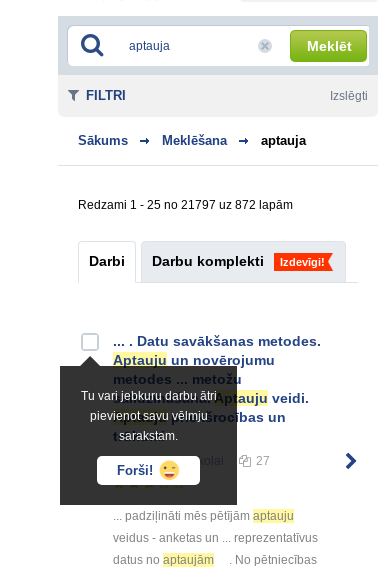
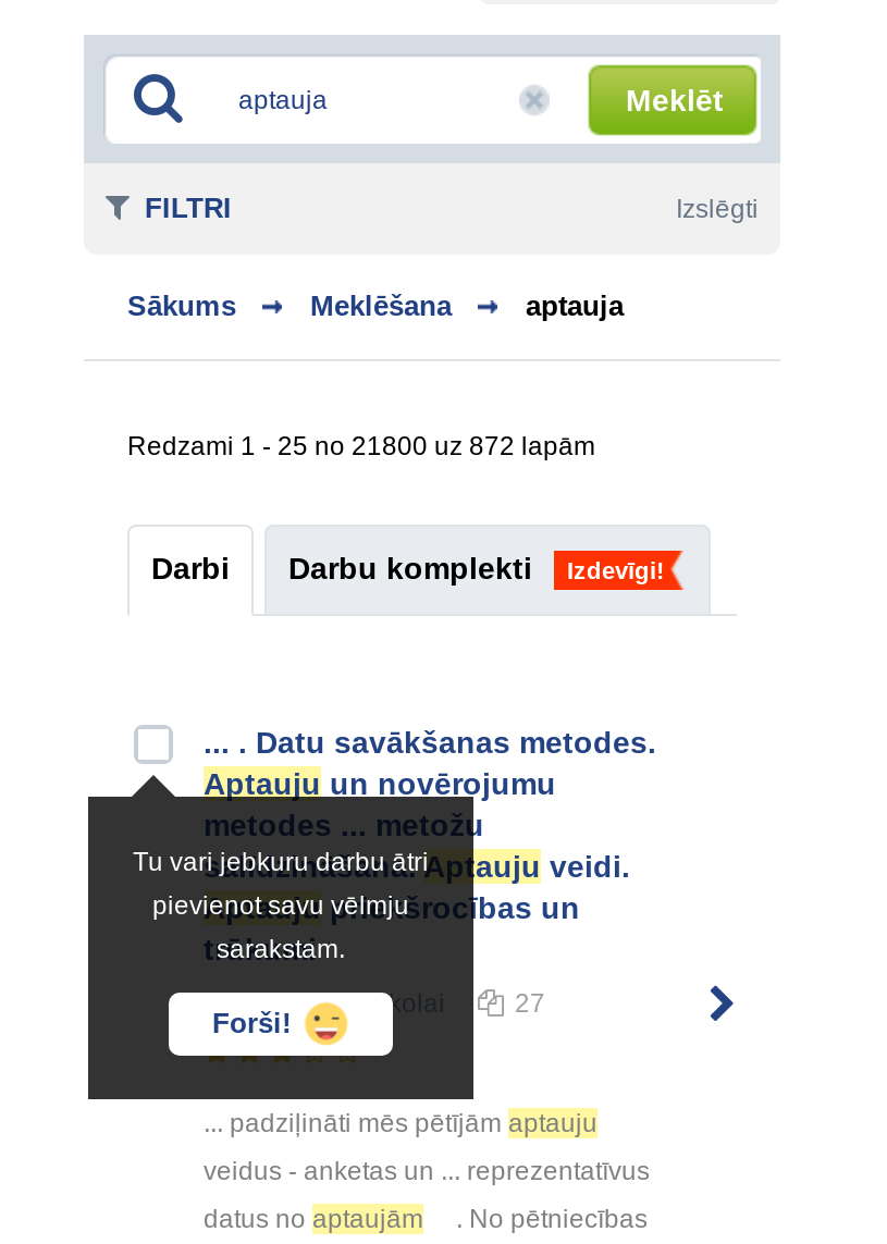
- Redzami 1 - 25 no 21797 uz 872 lapām
+ Redzami 1 - 25 no 21800 uz 872 lapām
